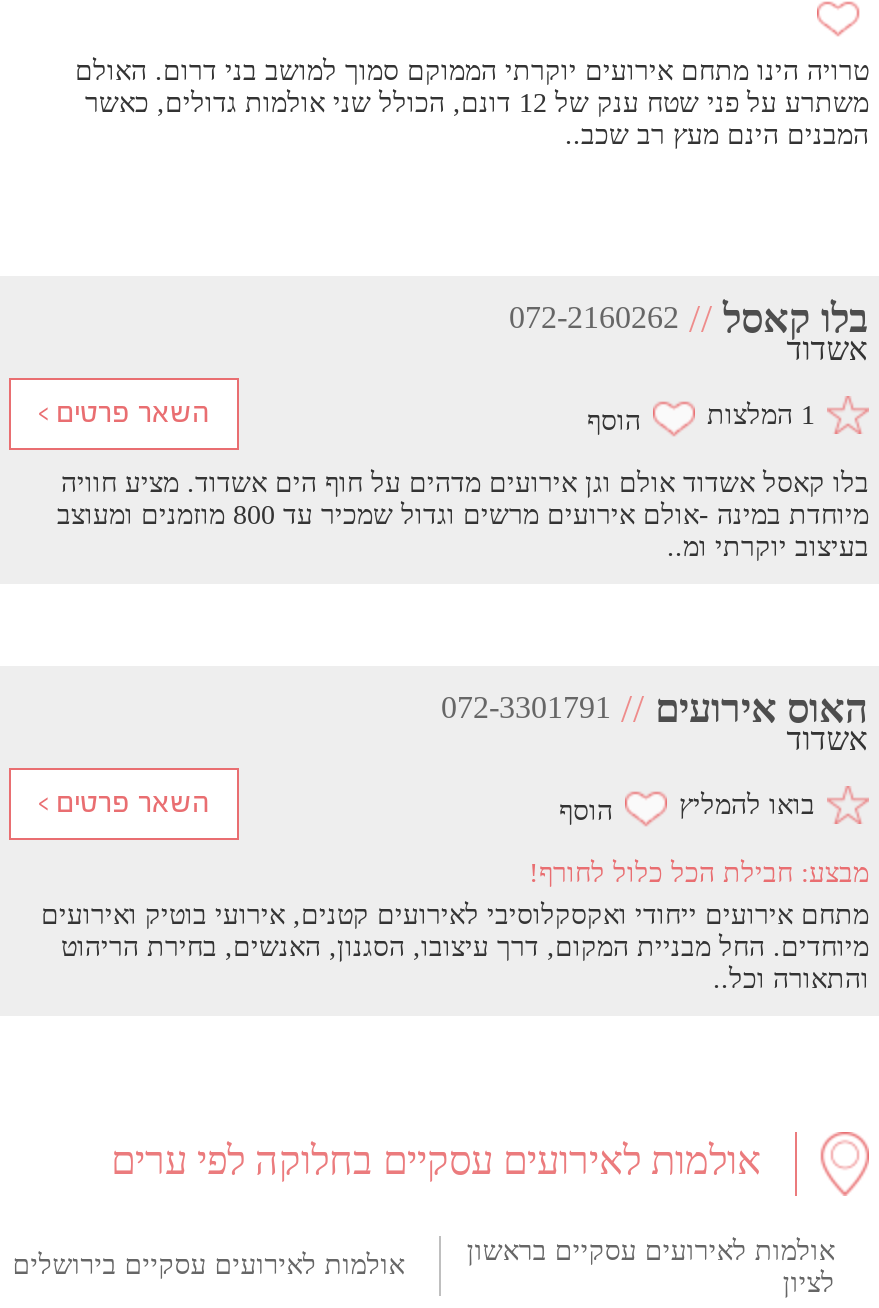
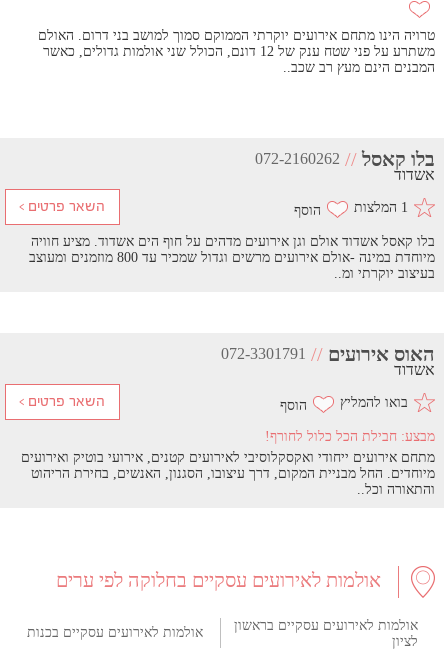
- אולמות לאירועים עסקיים בירושלים
+ אולמות לאירועים עסקיים בכנות
